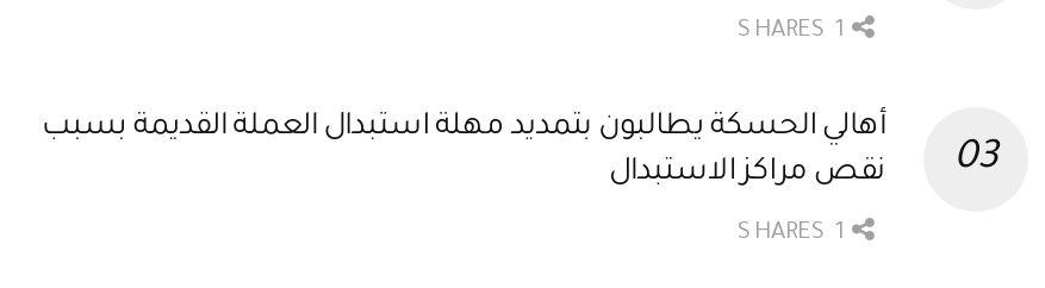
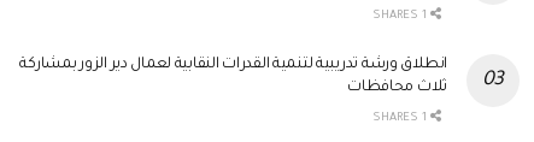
- أهالي الحسكة يطالبون بتمديد مهلة استبدال العملة القديمة بسبب
- نقص مراكز الاستبدال
+ انطلاق ورشة تدريبية لتنمية القدرات النقابية لعمال دير الزور بمشاركة
+ ثلاث محافظات
